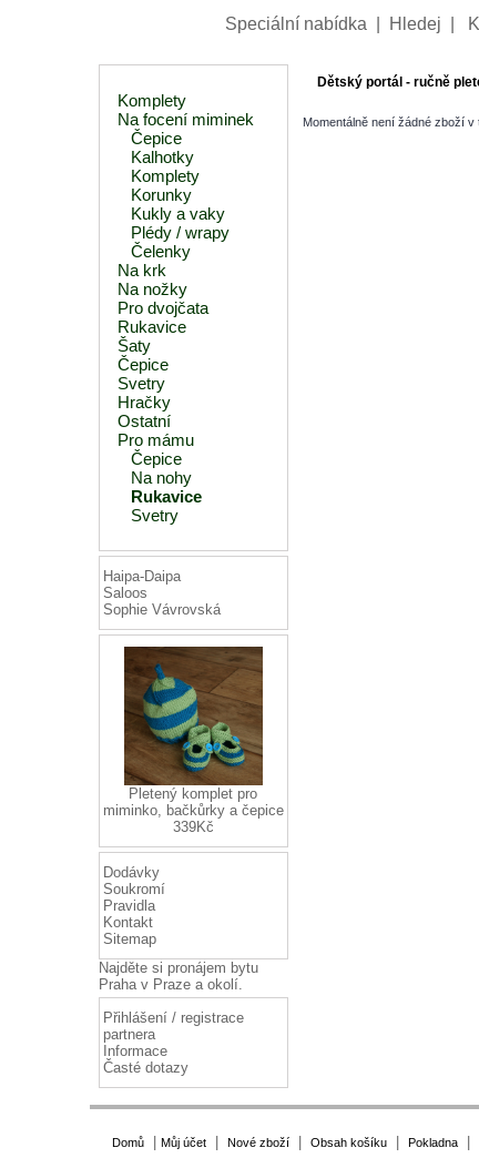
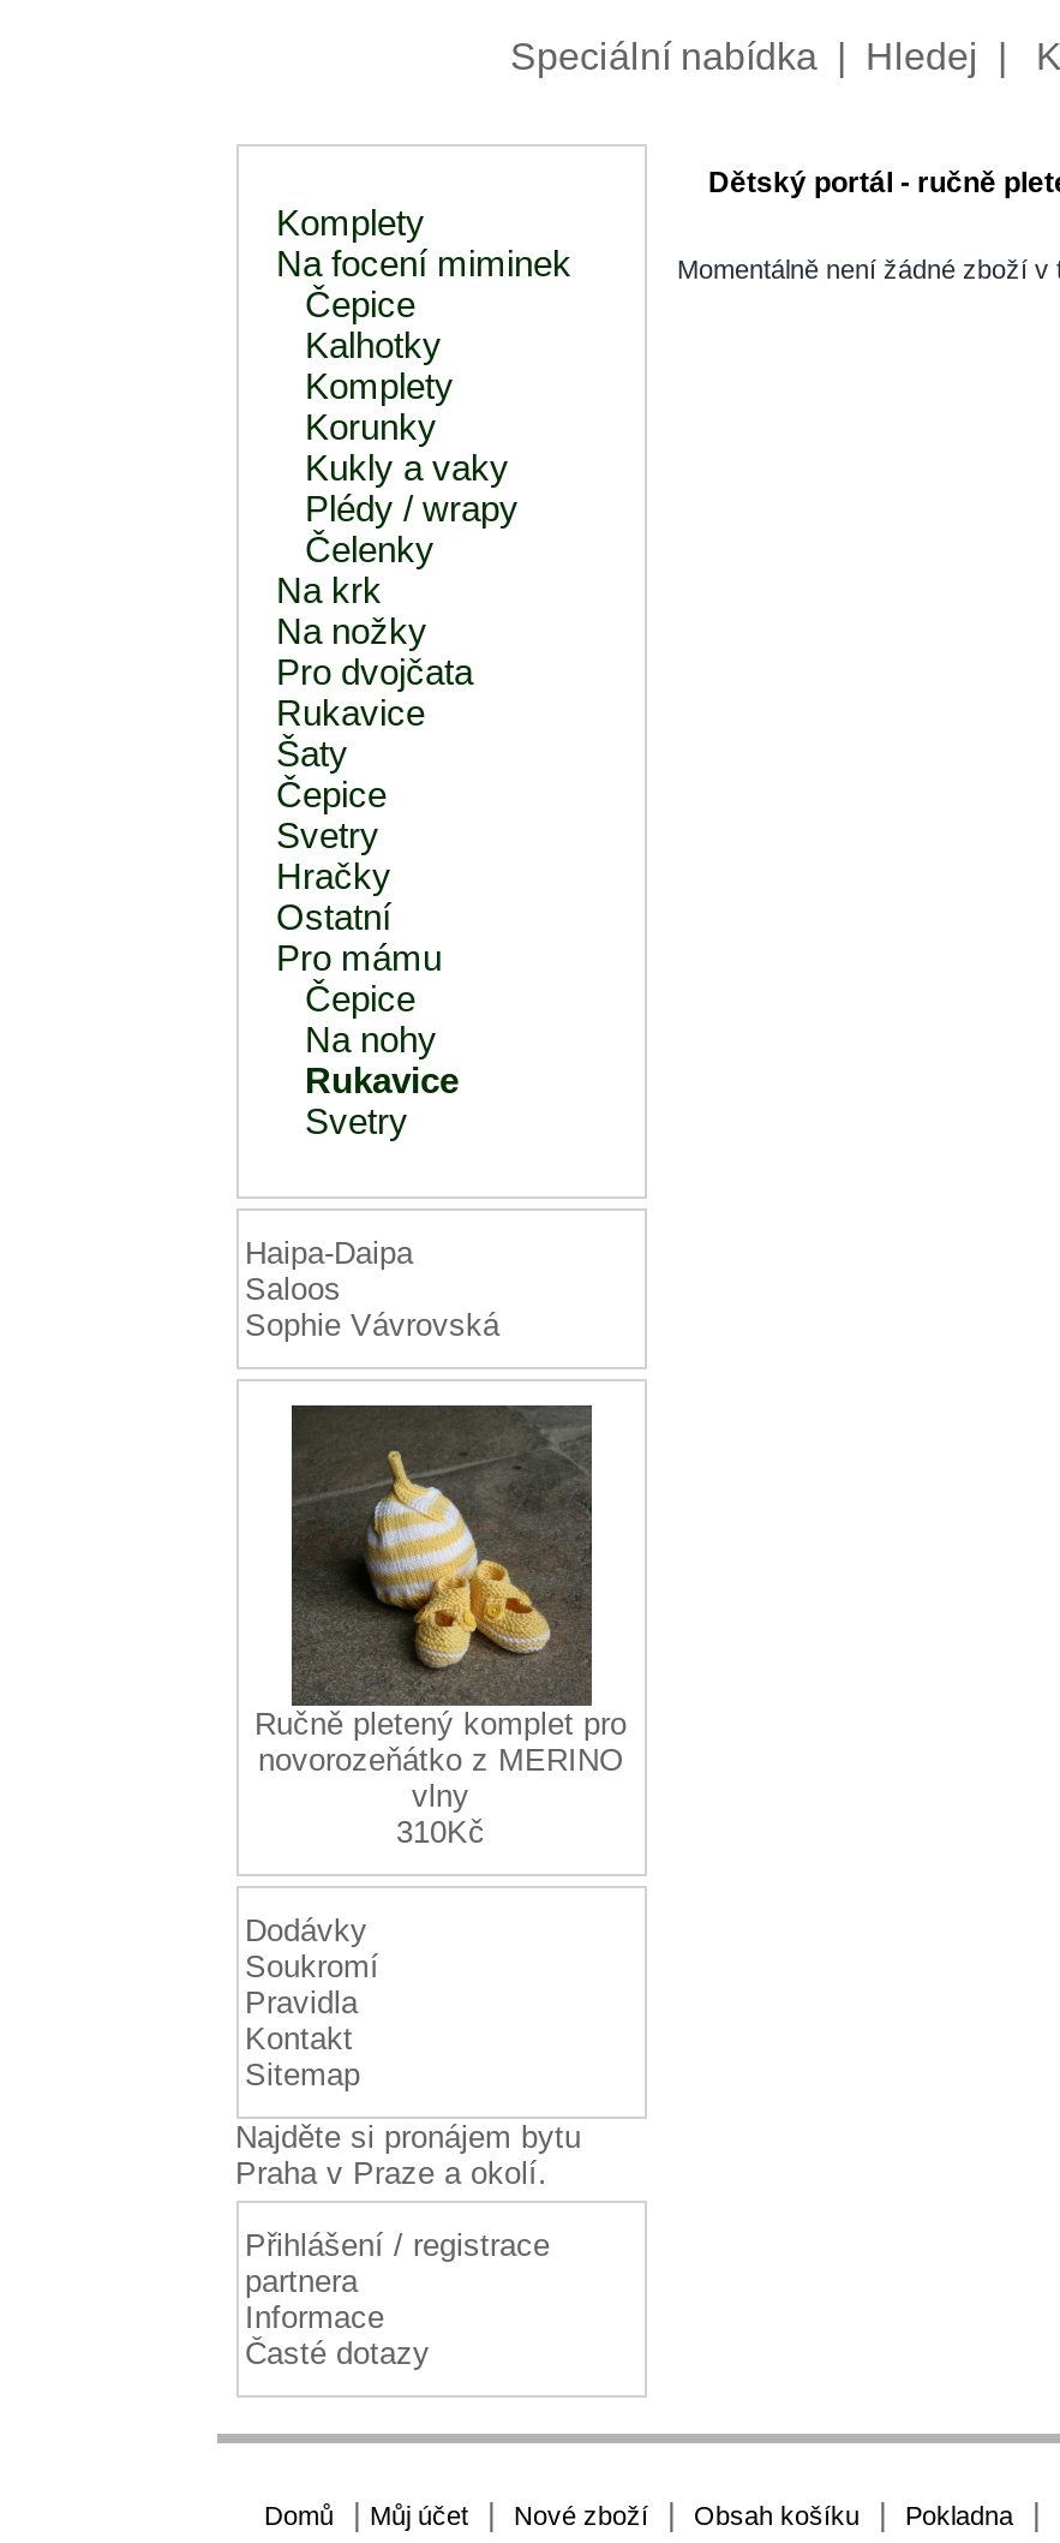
- [image]
- Pletený komplet pro
- miminko, bačkůrky a čepice
- 339Kč
+ [image]
+ Ručně pletený komplet pro
+ novorozeňátko z MERINO
+ vlny
+ 310Kč
